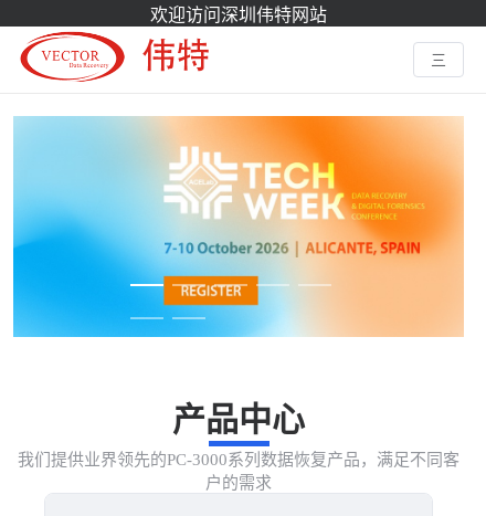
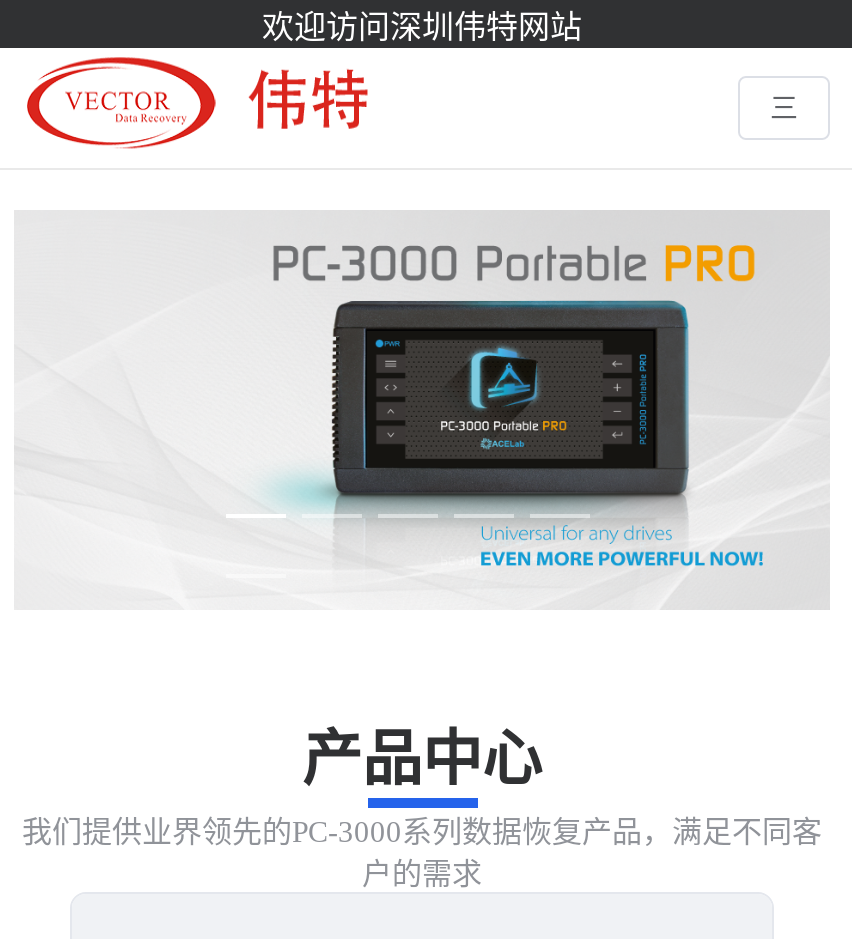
- [image]
+ [image]
